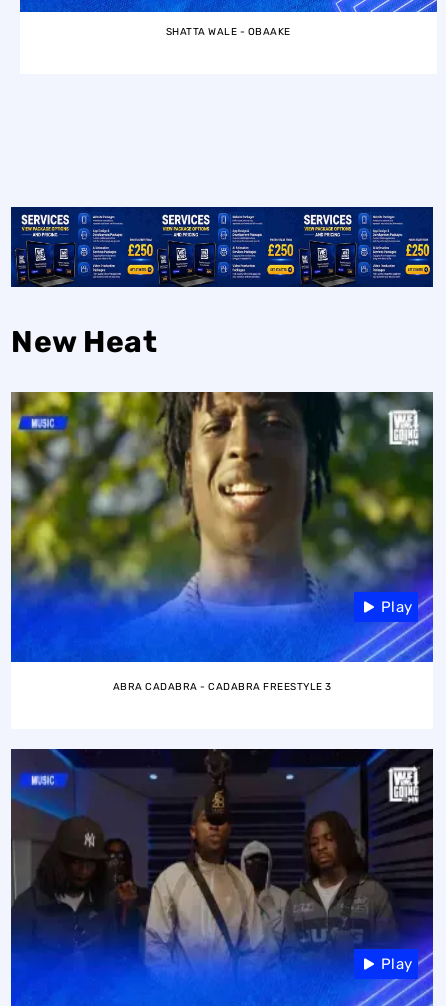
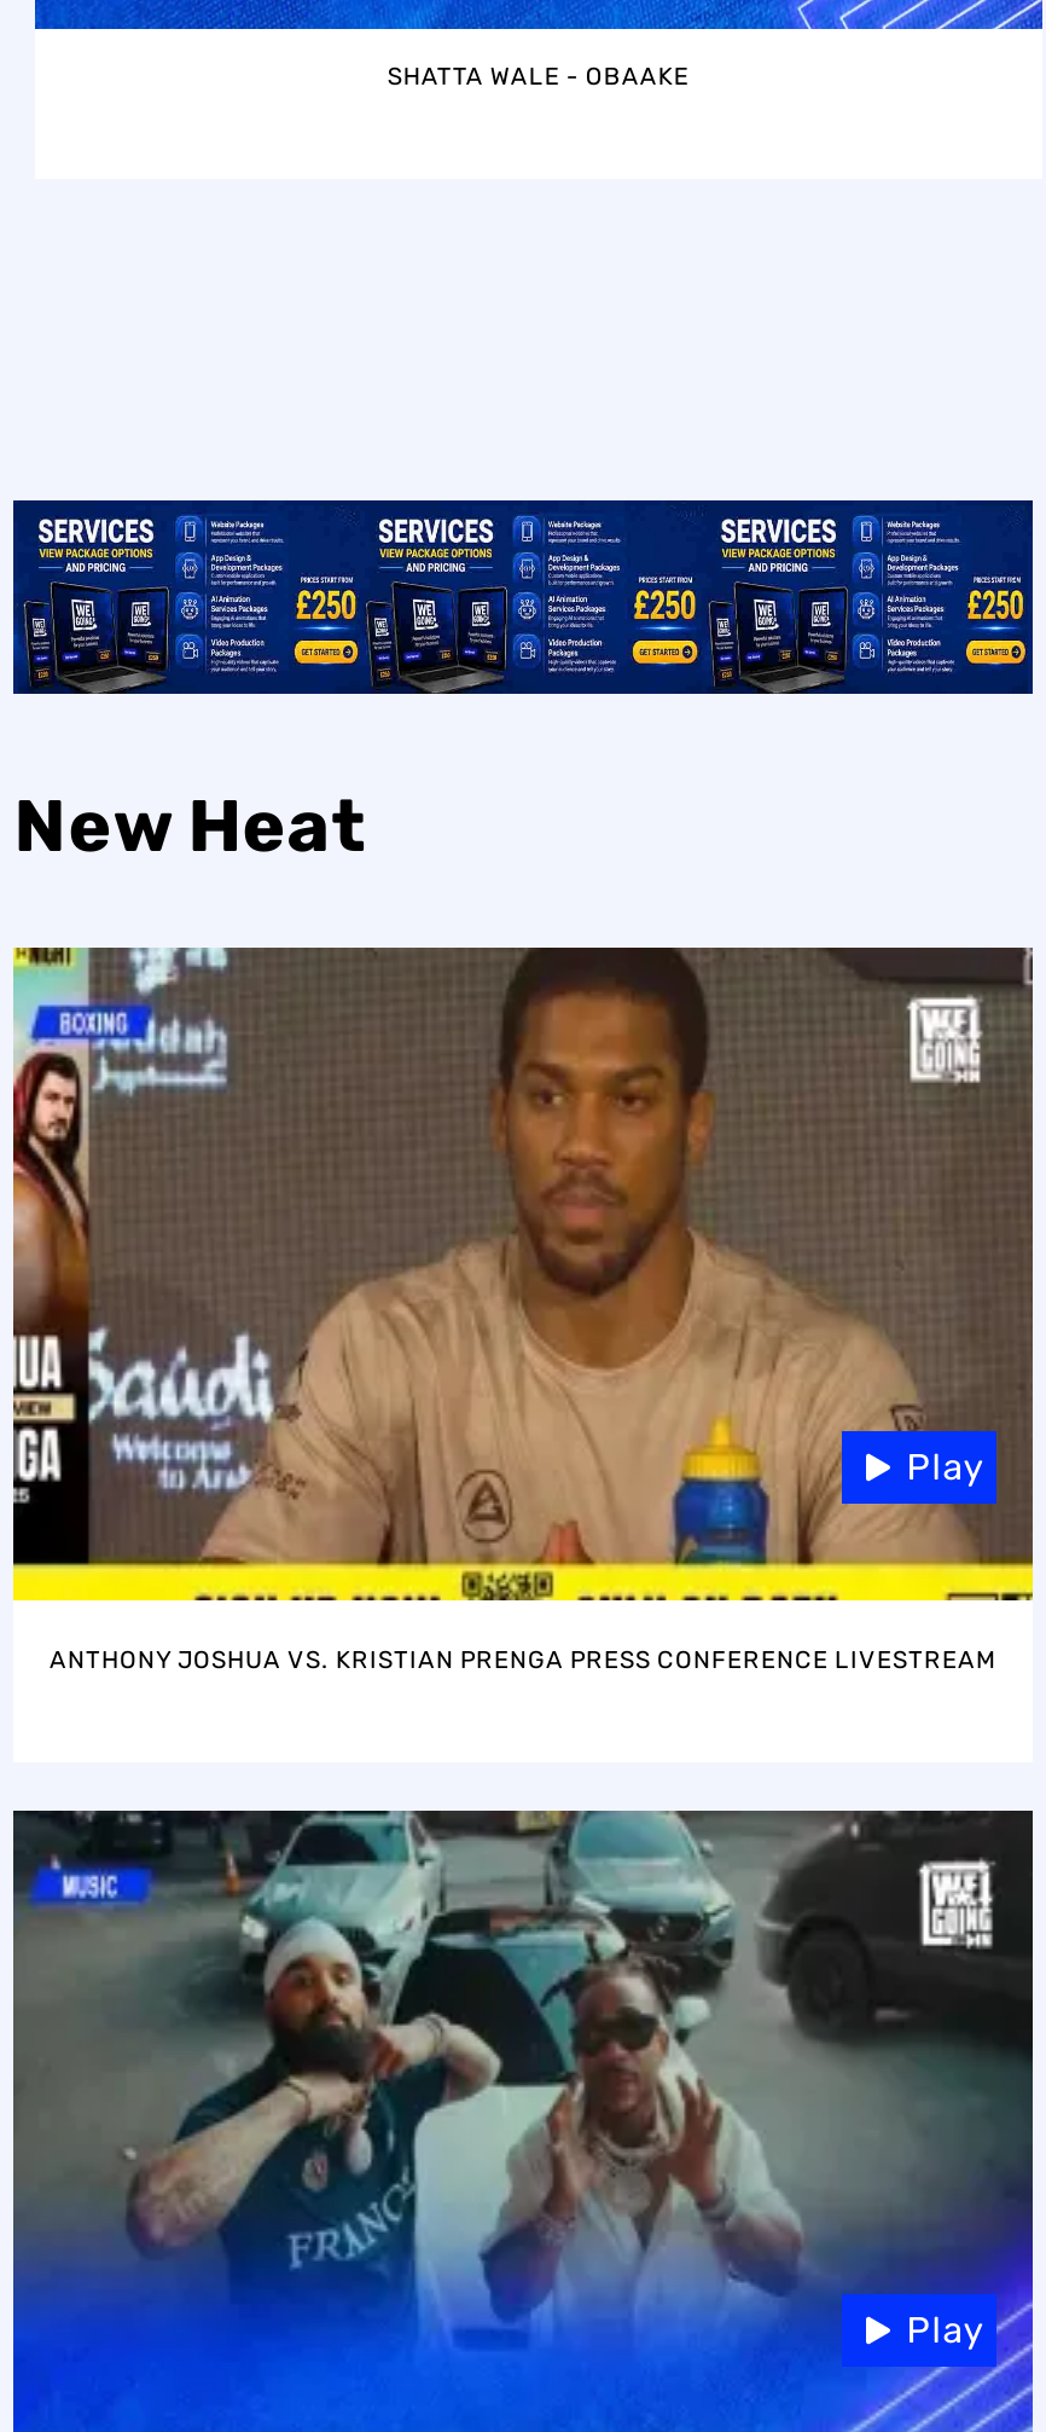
- [image]
- ABRA CADABRA - CADABRA FREESTYLE 3
+ [image]
+ ANTHONY JOSHUA VS. KRISTIAN PRENGA PRESS CONFERENCE LIVESTREAM

- [image]
+ [image]
